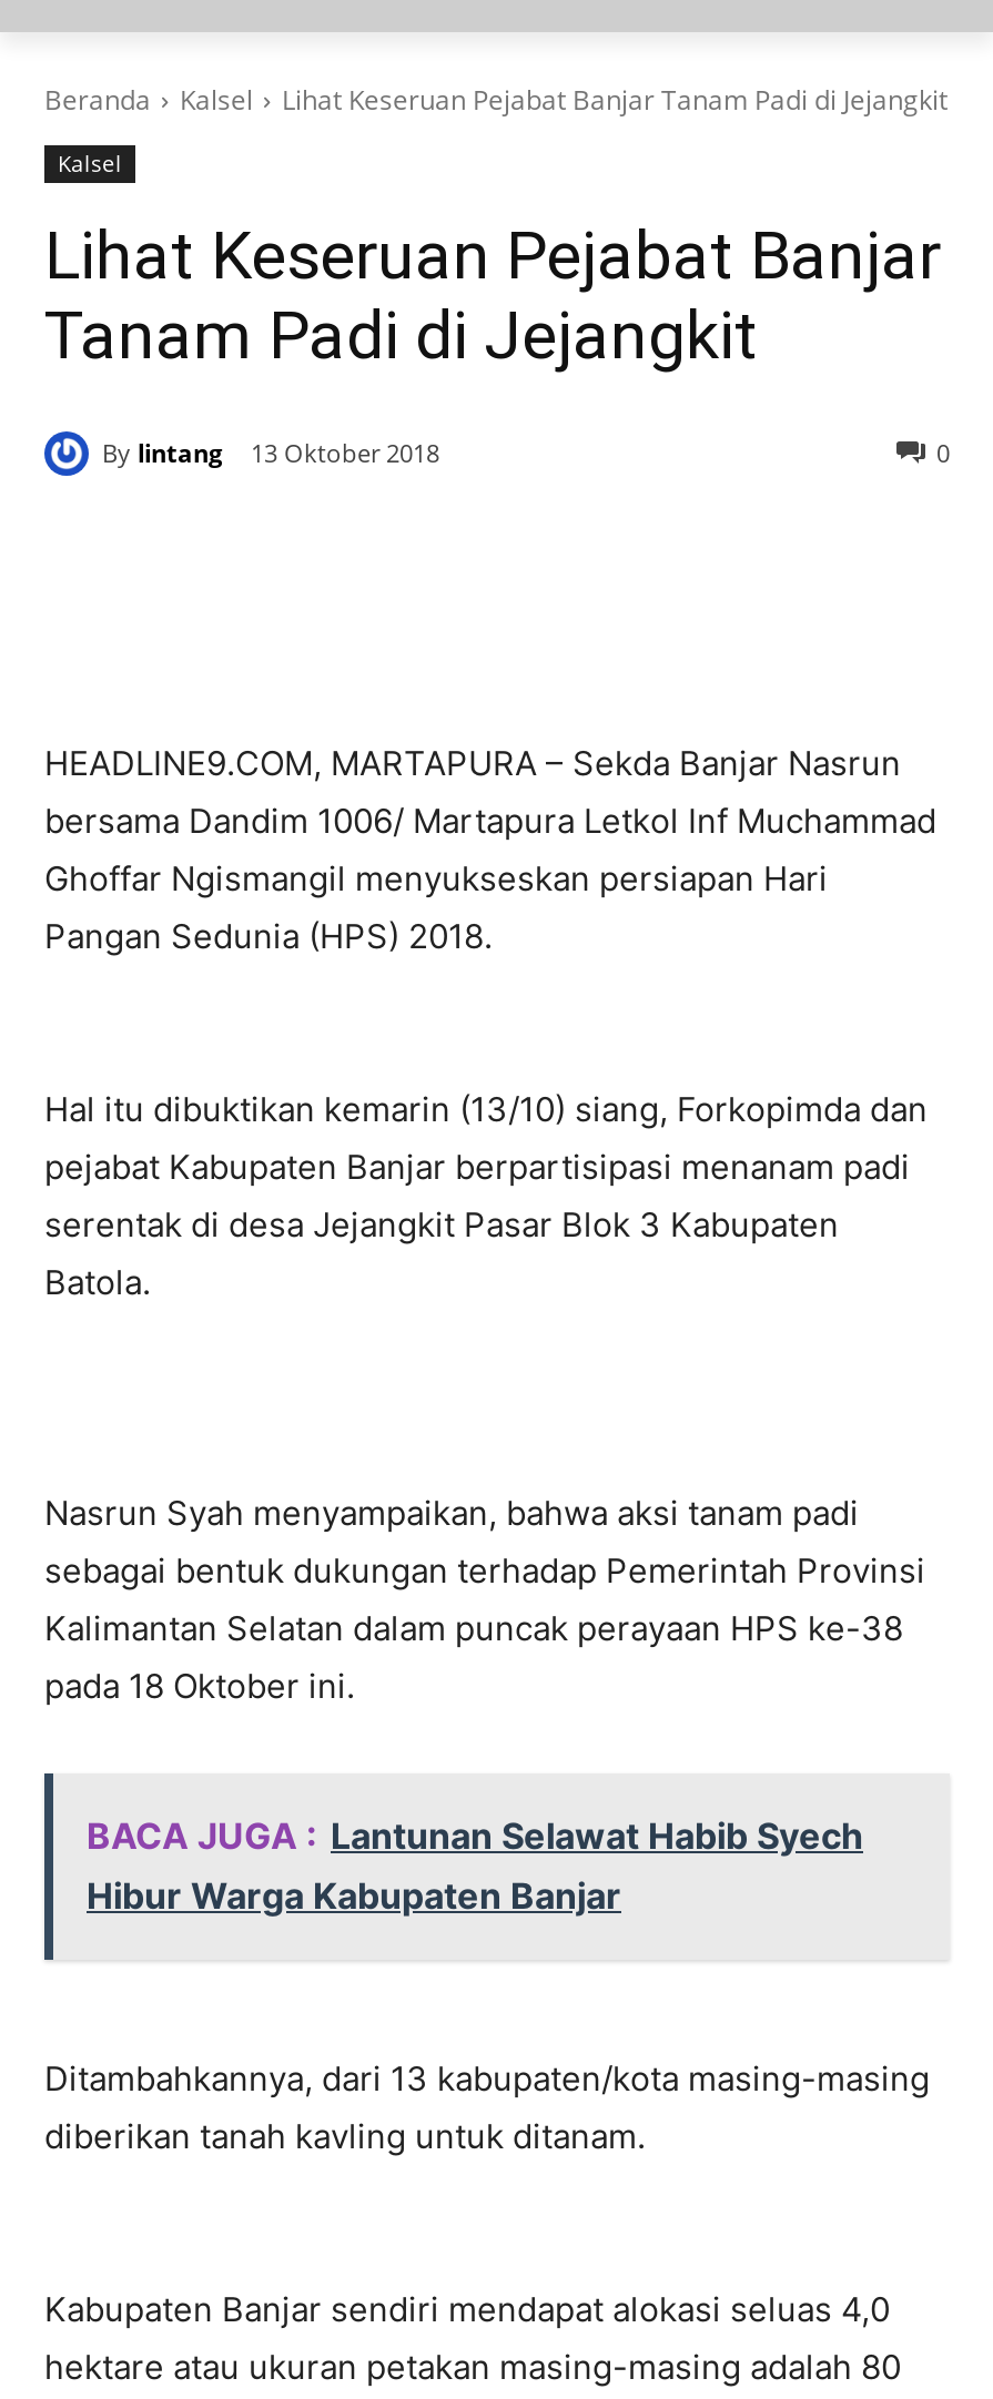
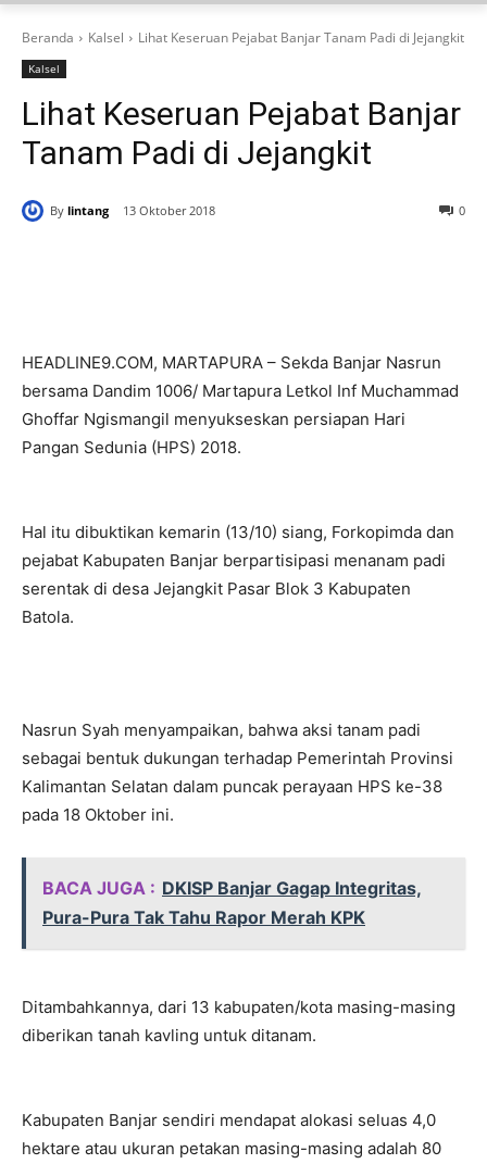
- BACA JUGA : Lantunan Selawat Habib Syech
- Hibur Warga Kabupaten Banjar
+ BACA JUGA : DKISP Banjar Gagap Integritas,
+ Pura-Pura Tak Tahu Rapor Merah KPK
